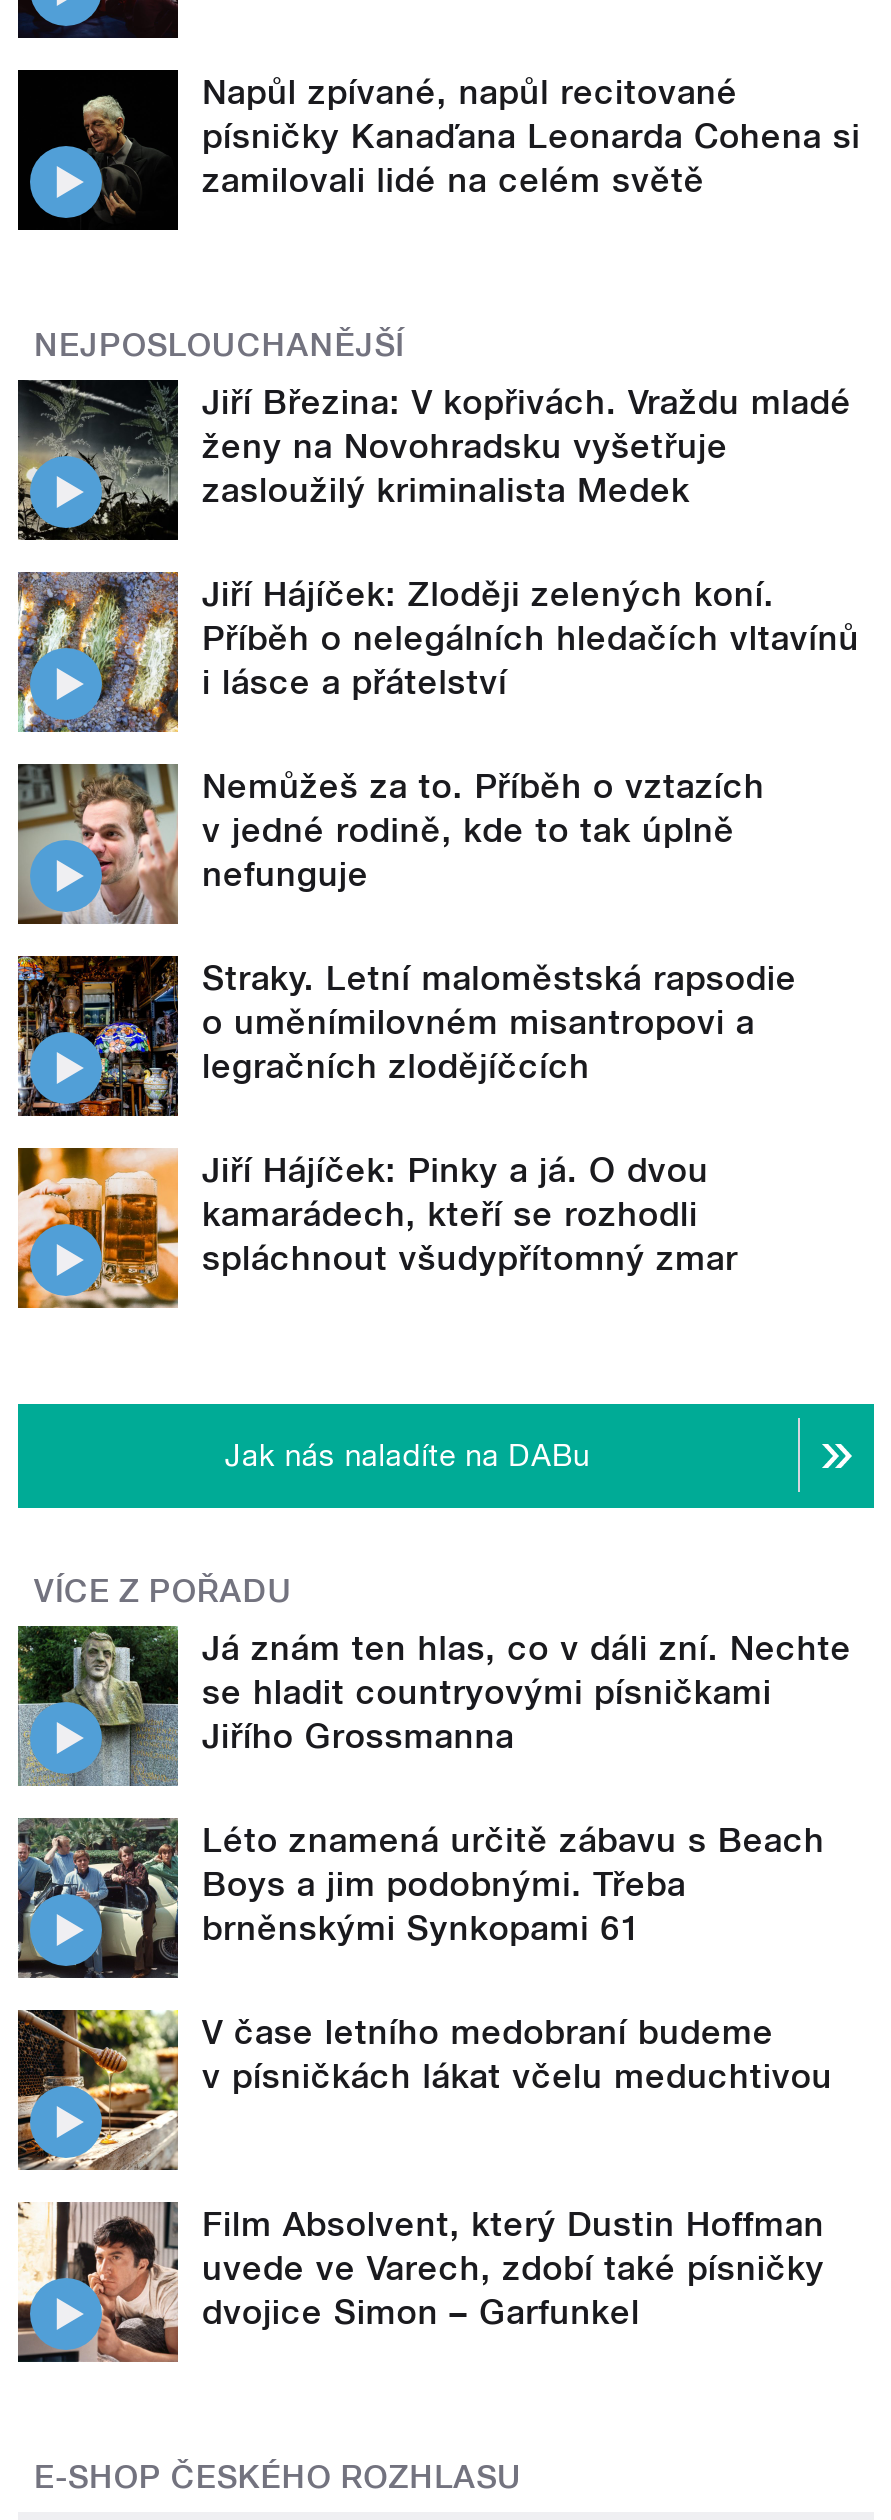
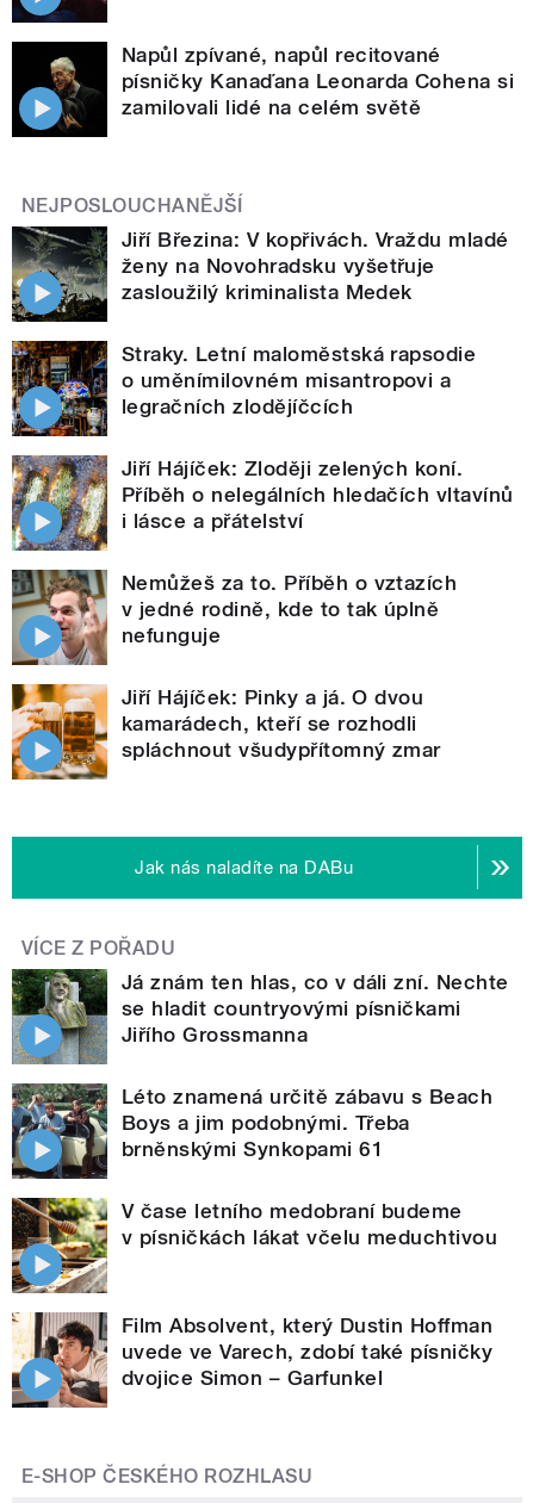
moved down: [image] | Jiří Hájíček: Zloději zelených koní. | Příběh o nelegálních hledačích vltavínů | i lásce a přátelství | Nemůžeš za to. Příběh o vztazích | v jedné rodině, kde to tak úplně | nefunguje

moved up: [image] | Straky. Letní maloměstská rapsodie | o uměnímilovném misantropovi a | legračních zlodějíčcích
